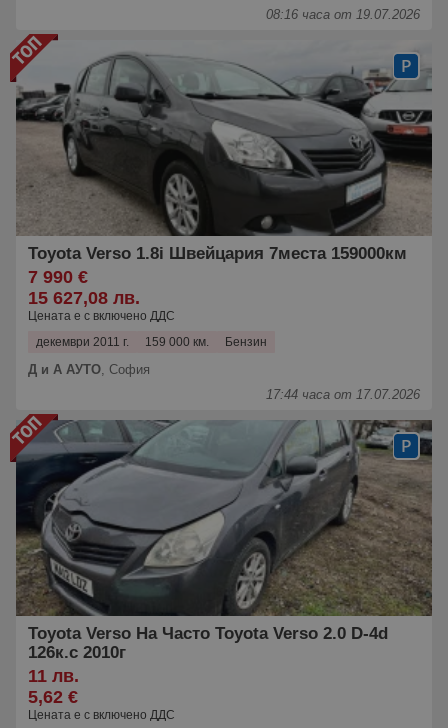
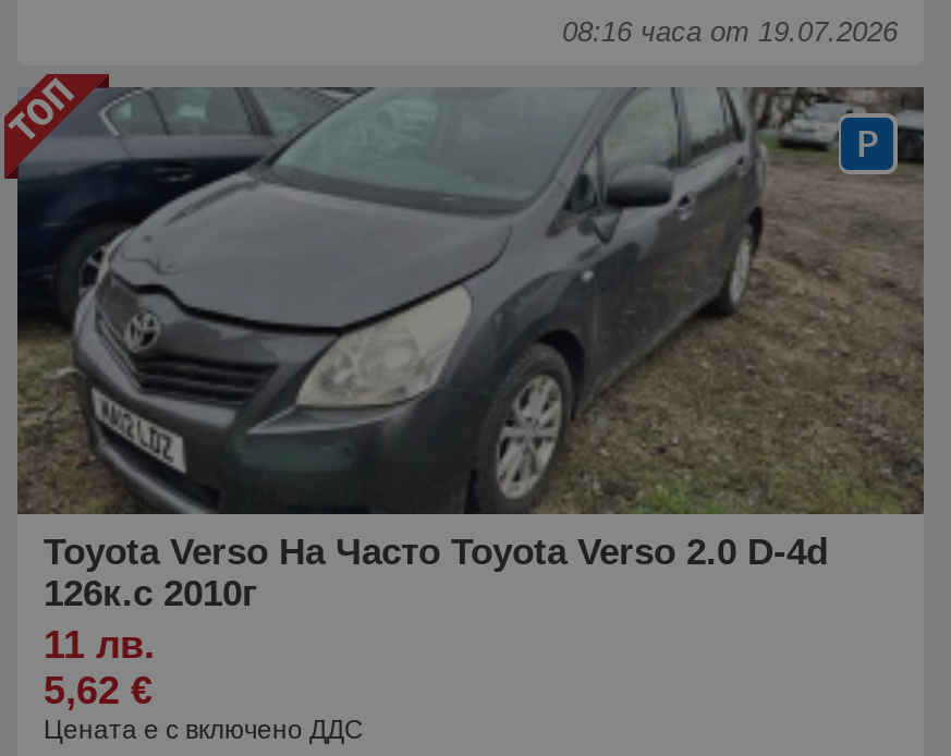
- [image]
- Toyota Verso 1.8i Швейцария 7места 159000км
- 7 990 €
- 15 627,08 лв.
- Цената е с включено ДДС
- декември 2011 г.
- 159 000 км.
- Бензин
- Д и А АУТО, София
- 17:44 часа от 17.07.2026
